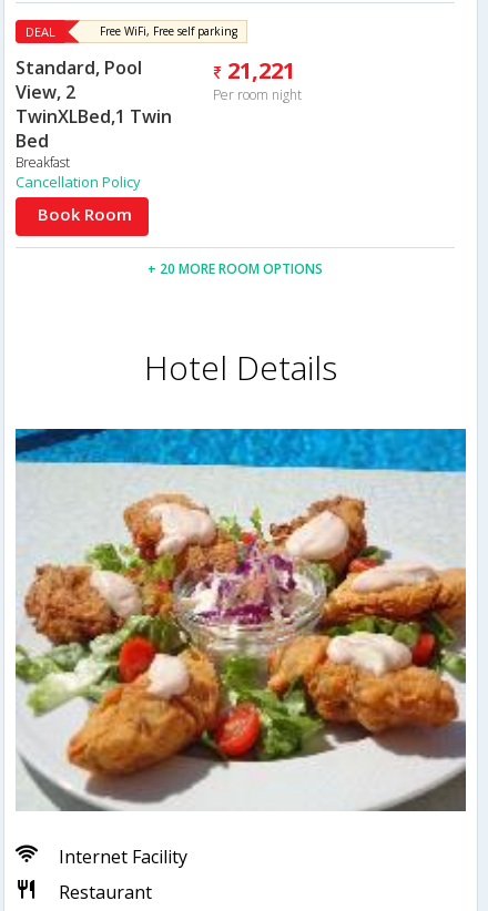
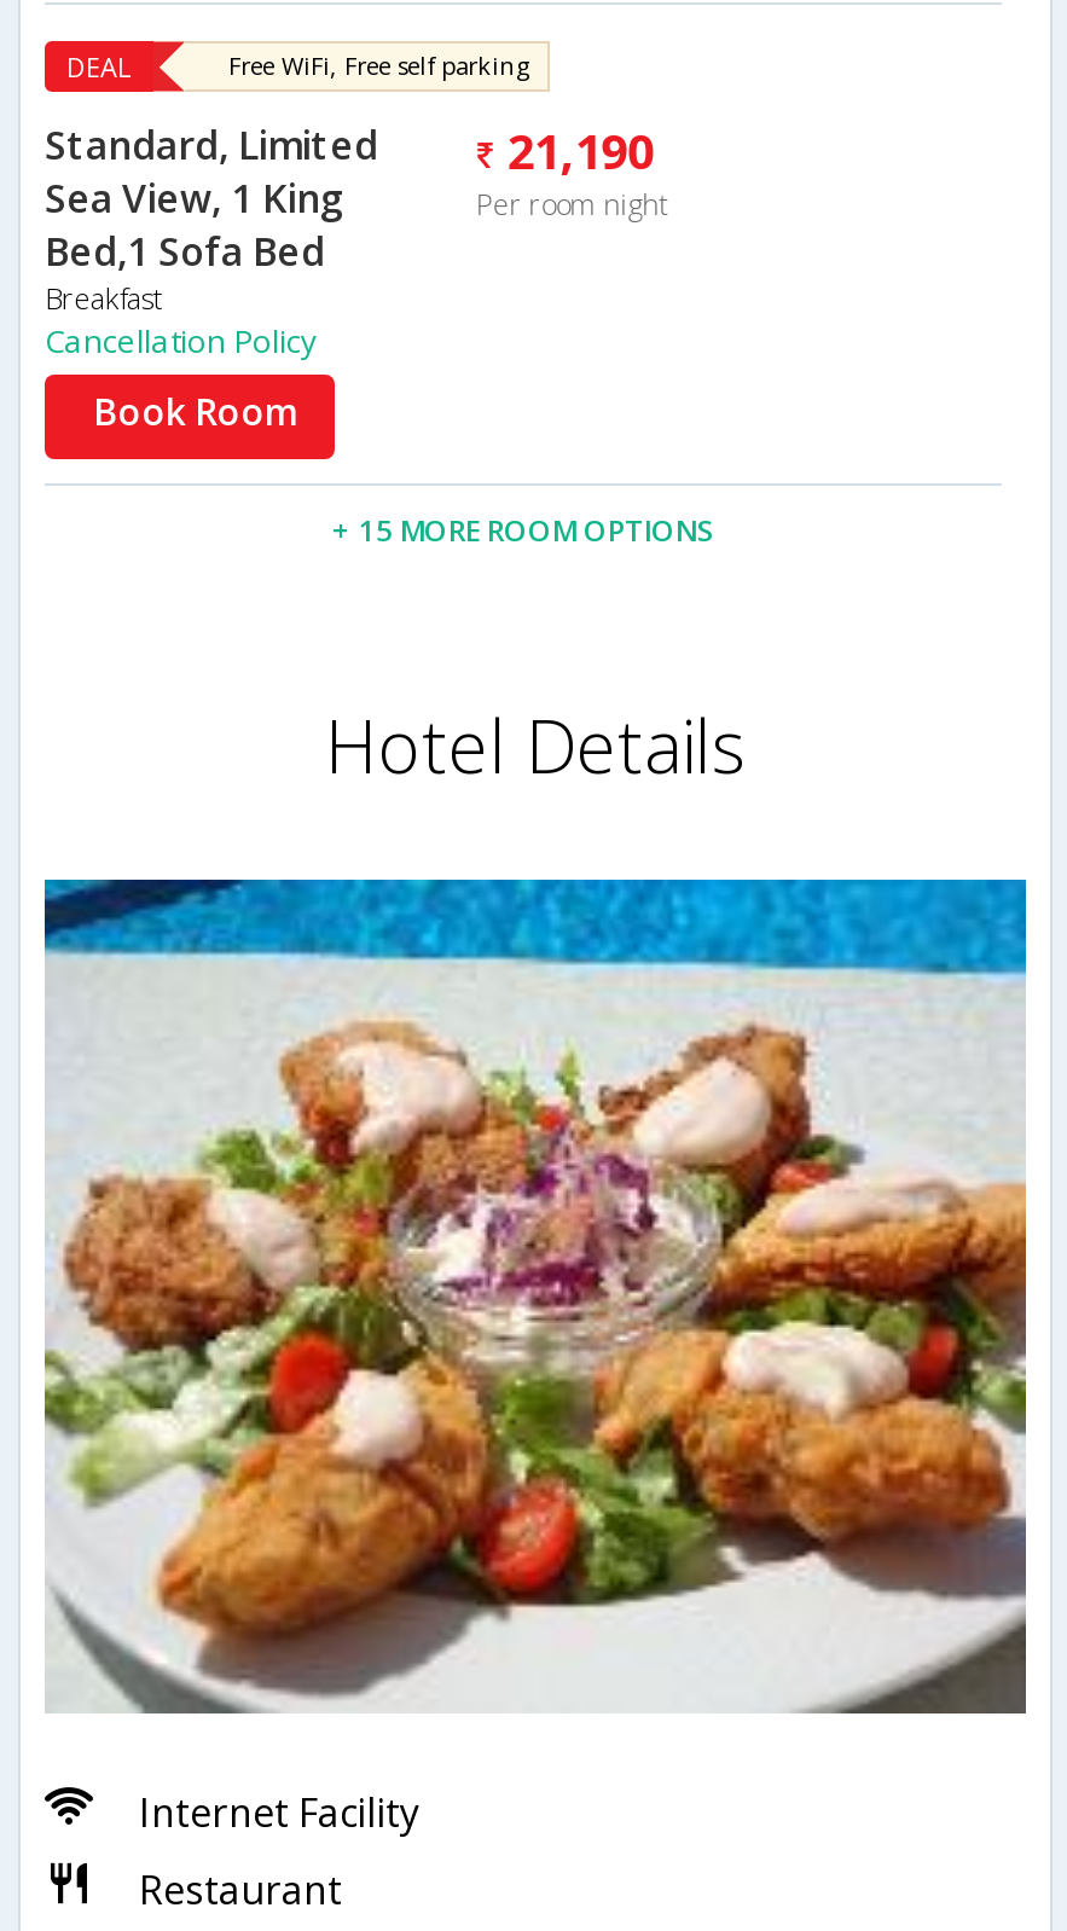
- Standard, Pool
- View, 2
- TwinXLBed,1 Twin
- Bed
+ Standard, Limited
+ Sea View, 1 King
+ Bed,1 Sofa Bed

- 21,221
+ 21,190

- + 20 MORE ROOM OPTIONS
+ + 15 MORE ROOM OPTIONS
